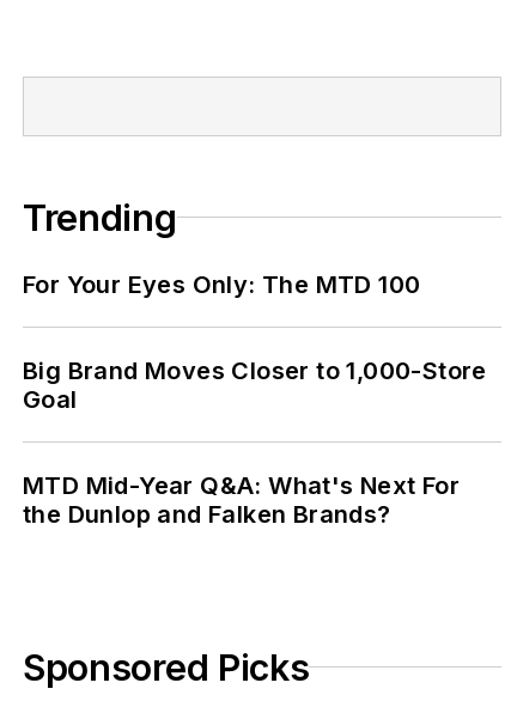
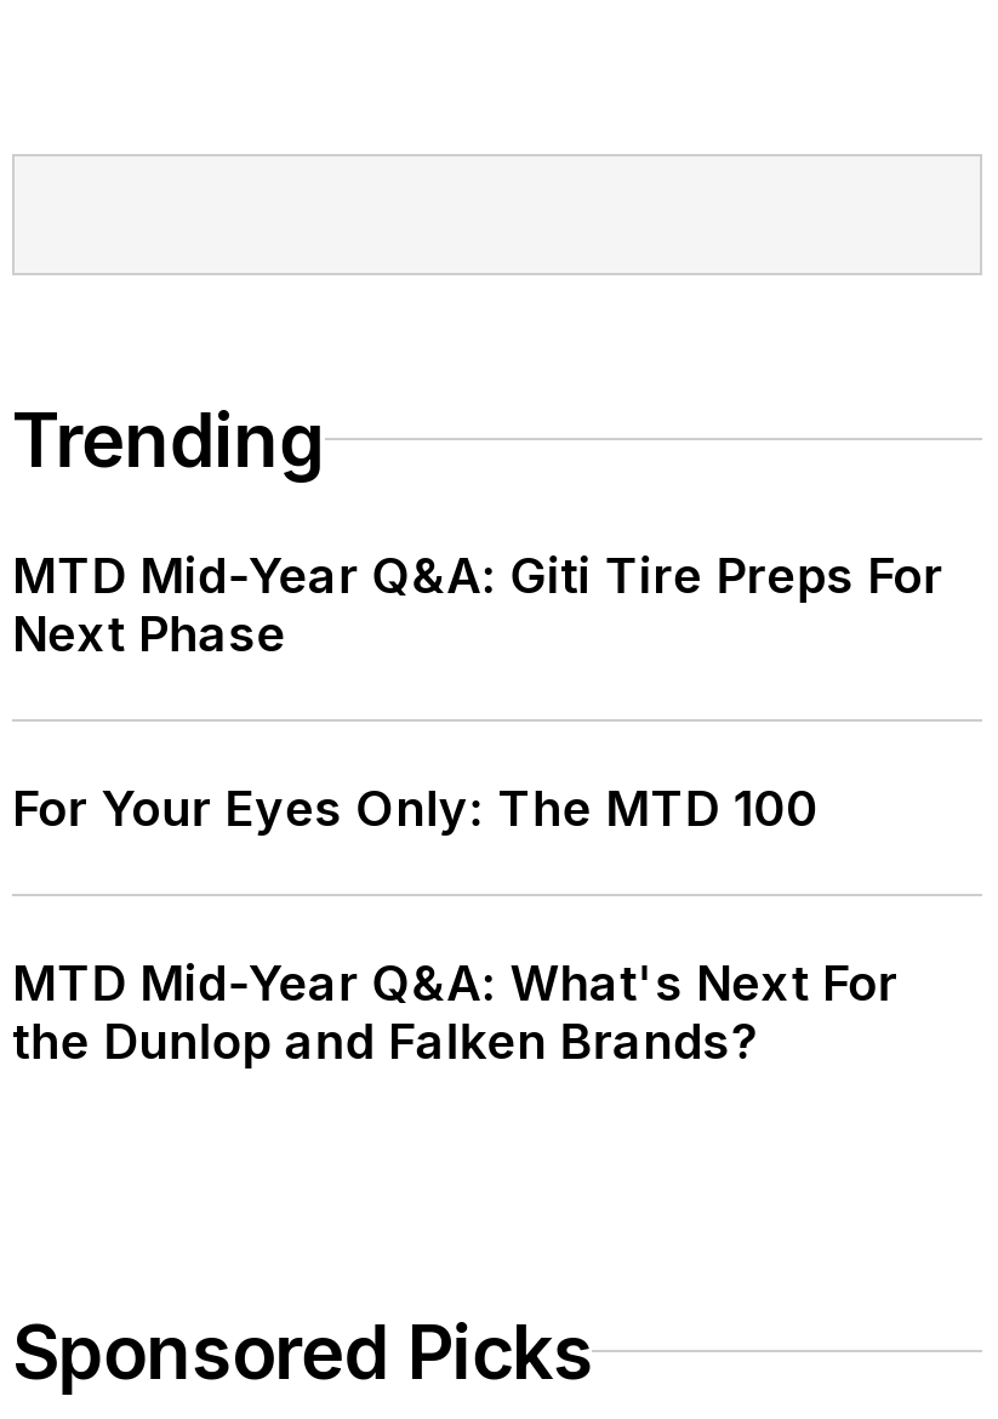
+ MTD Mid-Year Q&A: Giti Tire Preps For
+ Next Phase

moved down: For Your Eyes Only: The MTD 100

- Big Brand Moves Closer to 1,000-Store
- Goal
